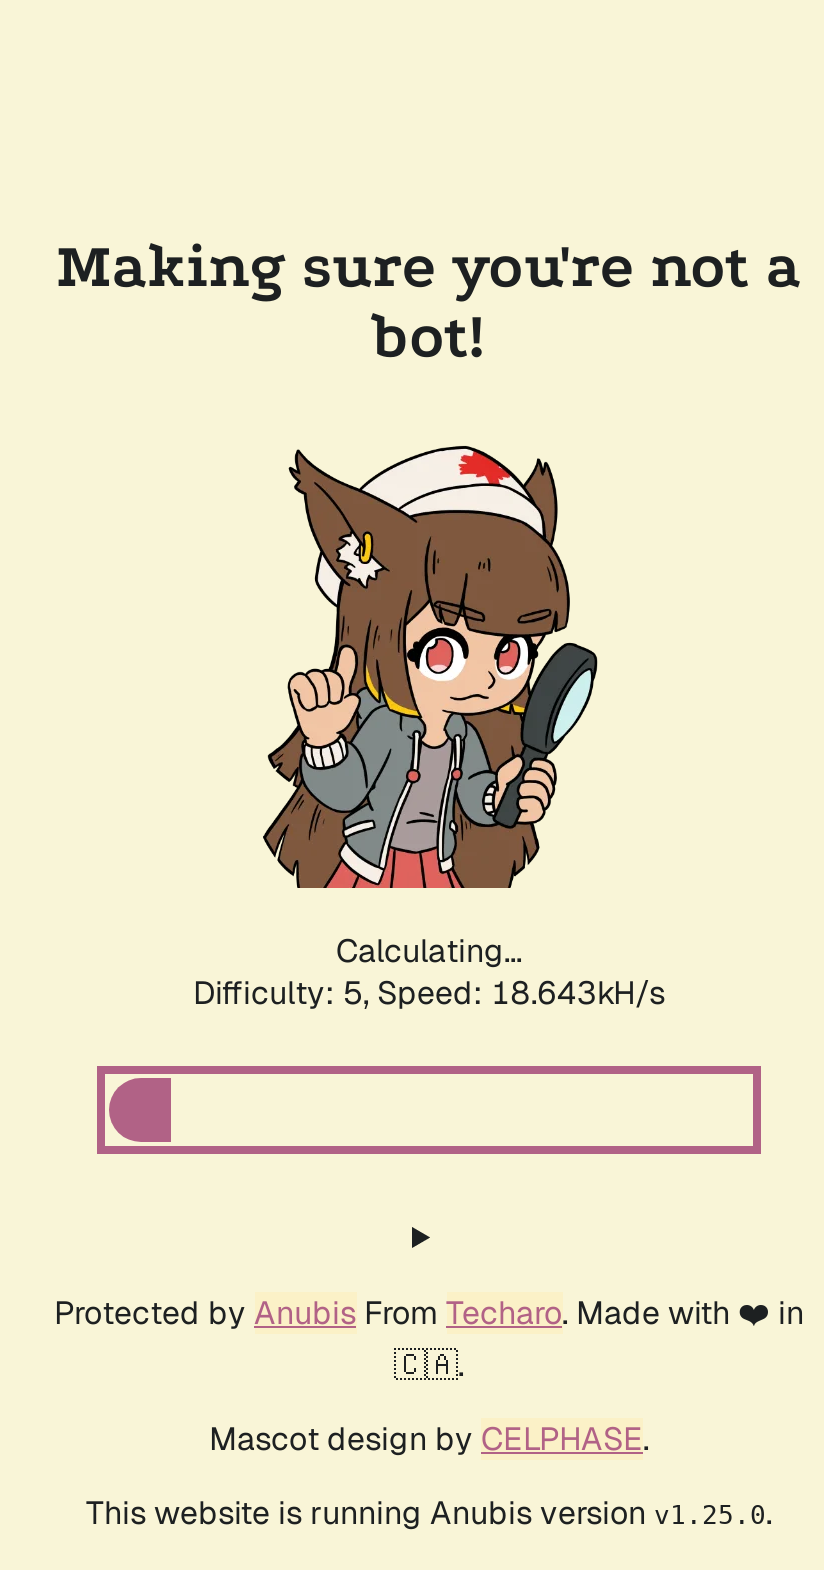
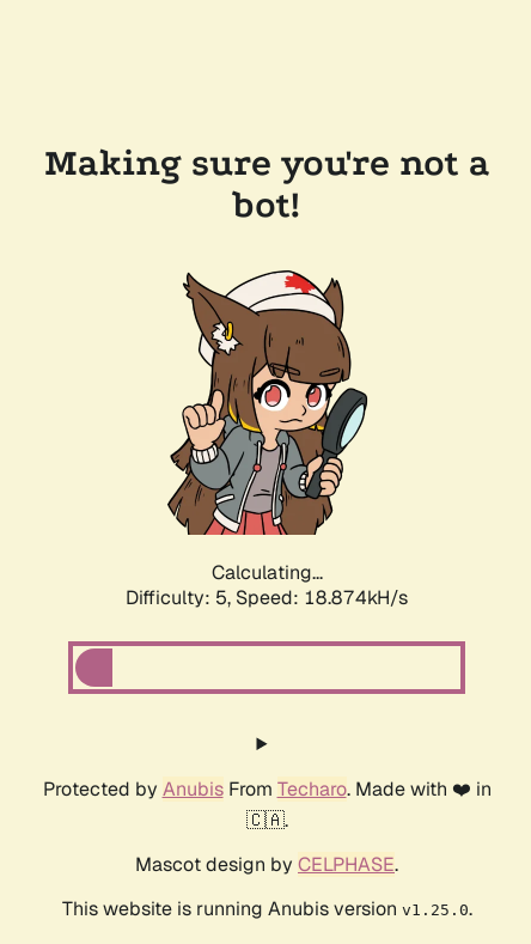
- Difficulty: 5, Speed: 18.643kH/s
+ Difficulty: 5, Speed: 18.874kH/s
